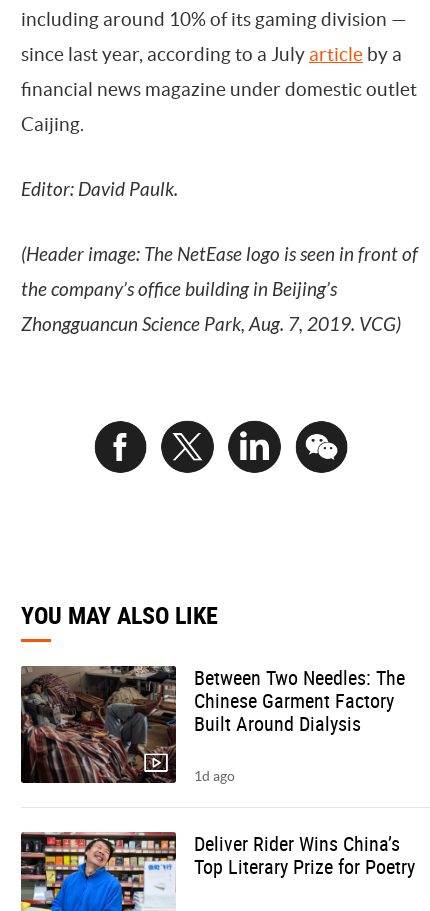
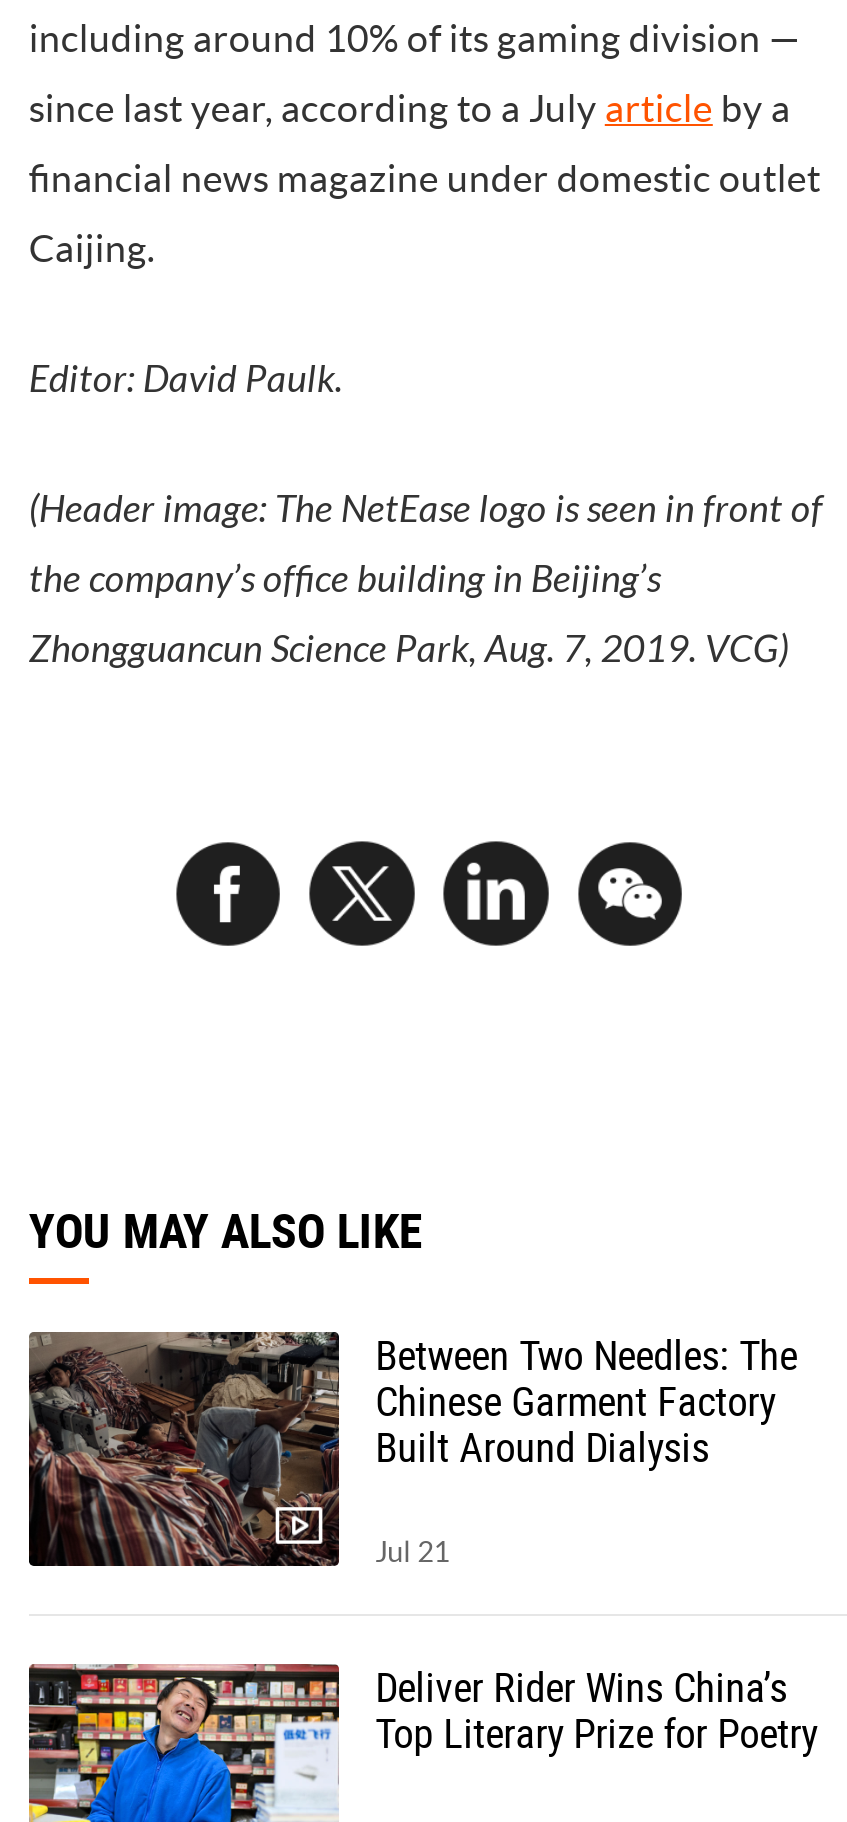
- 1d ago
+ Jul 21
